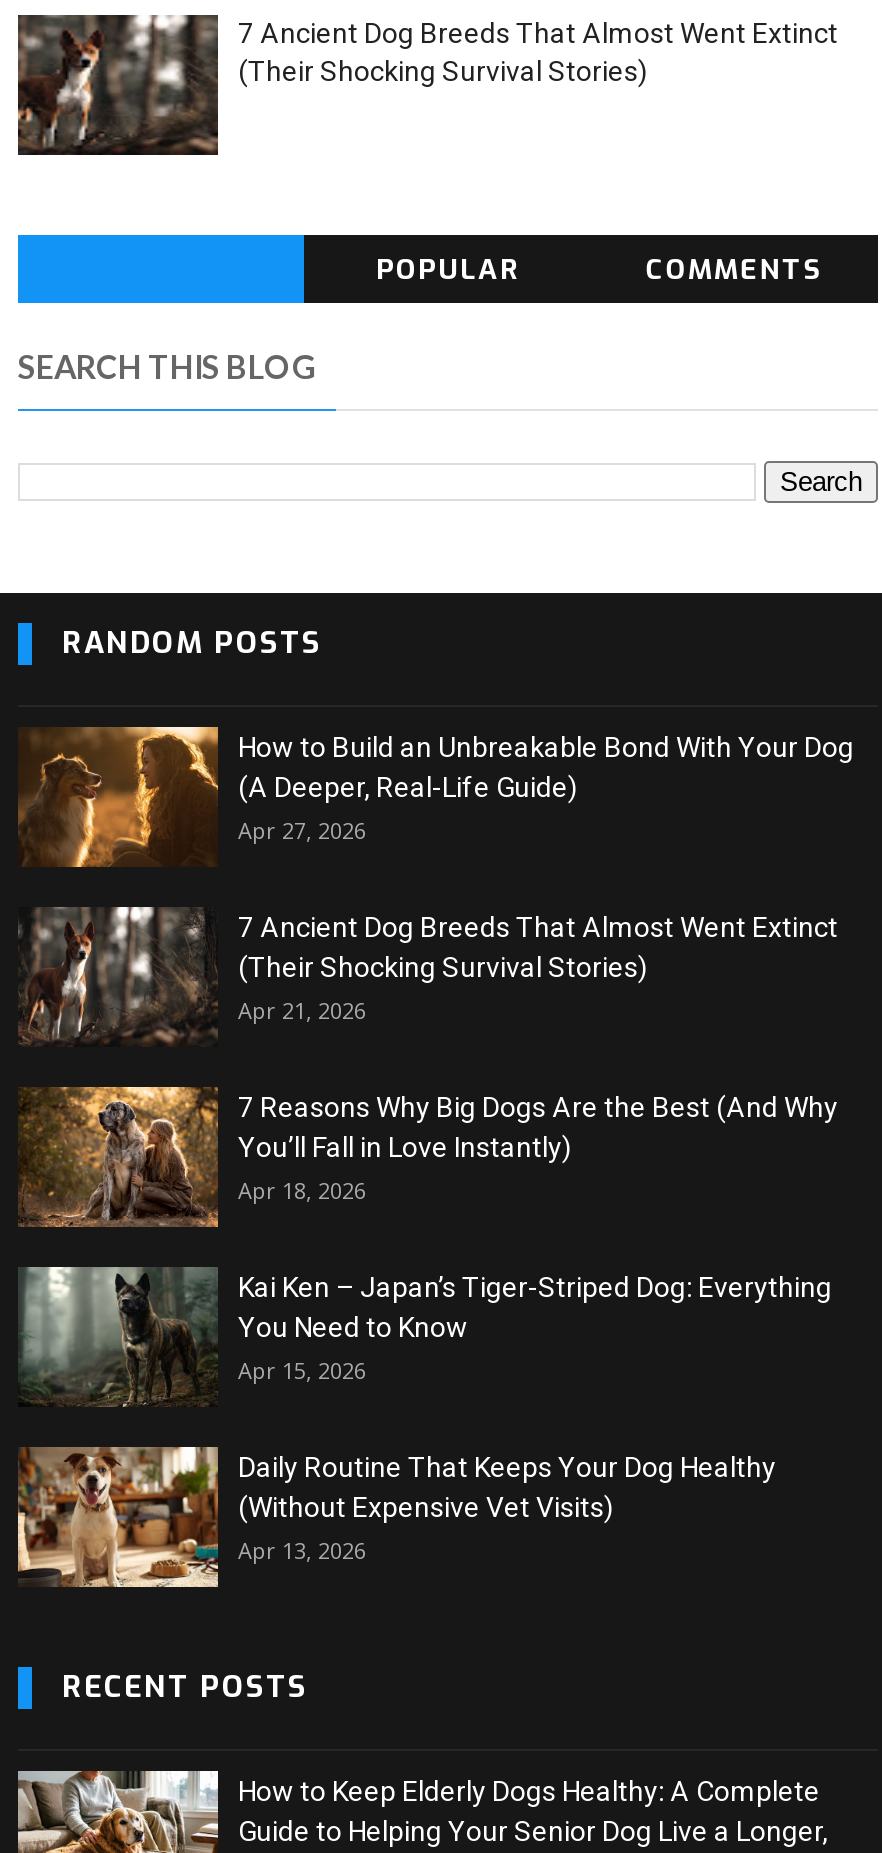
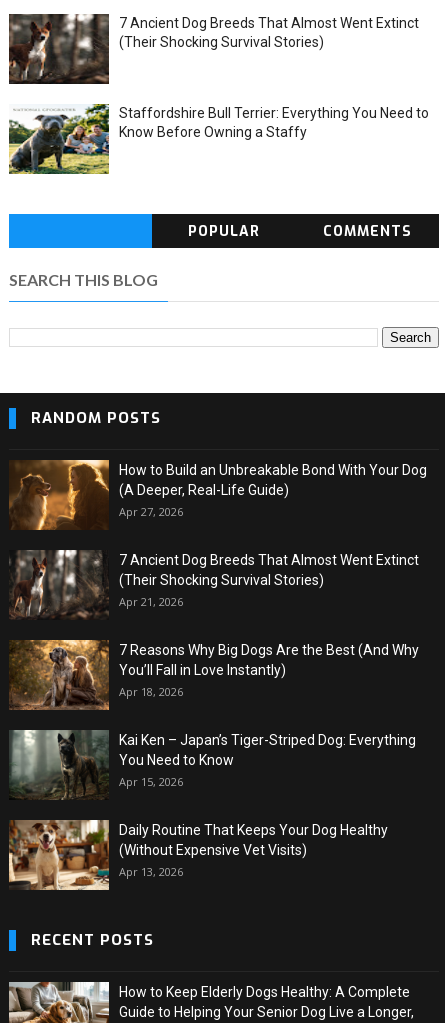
+ [image]
+ Staffordshire Bull Terrier: Everything You Need to
+ Know Before Owning a Staffy
